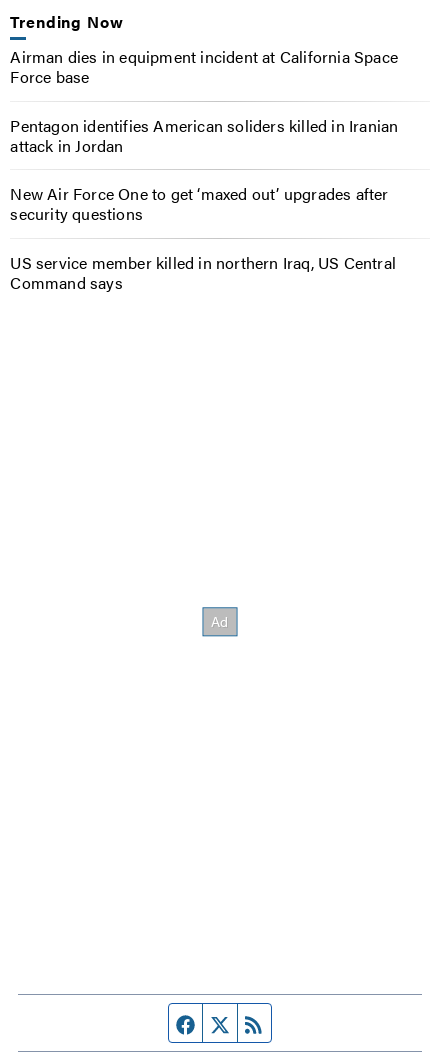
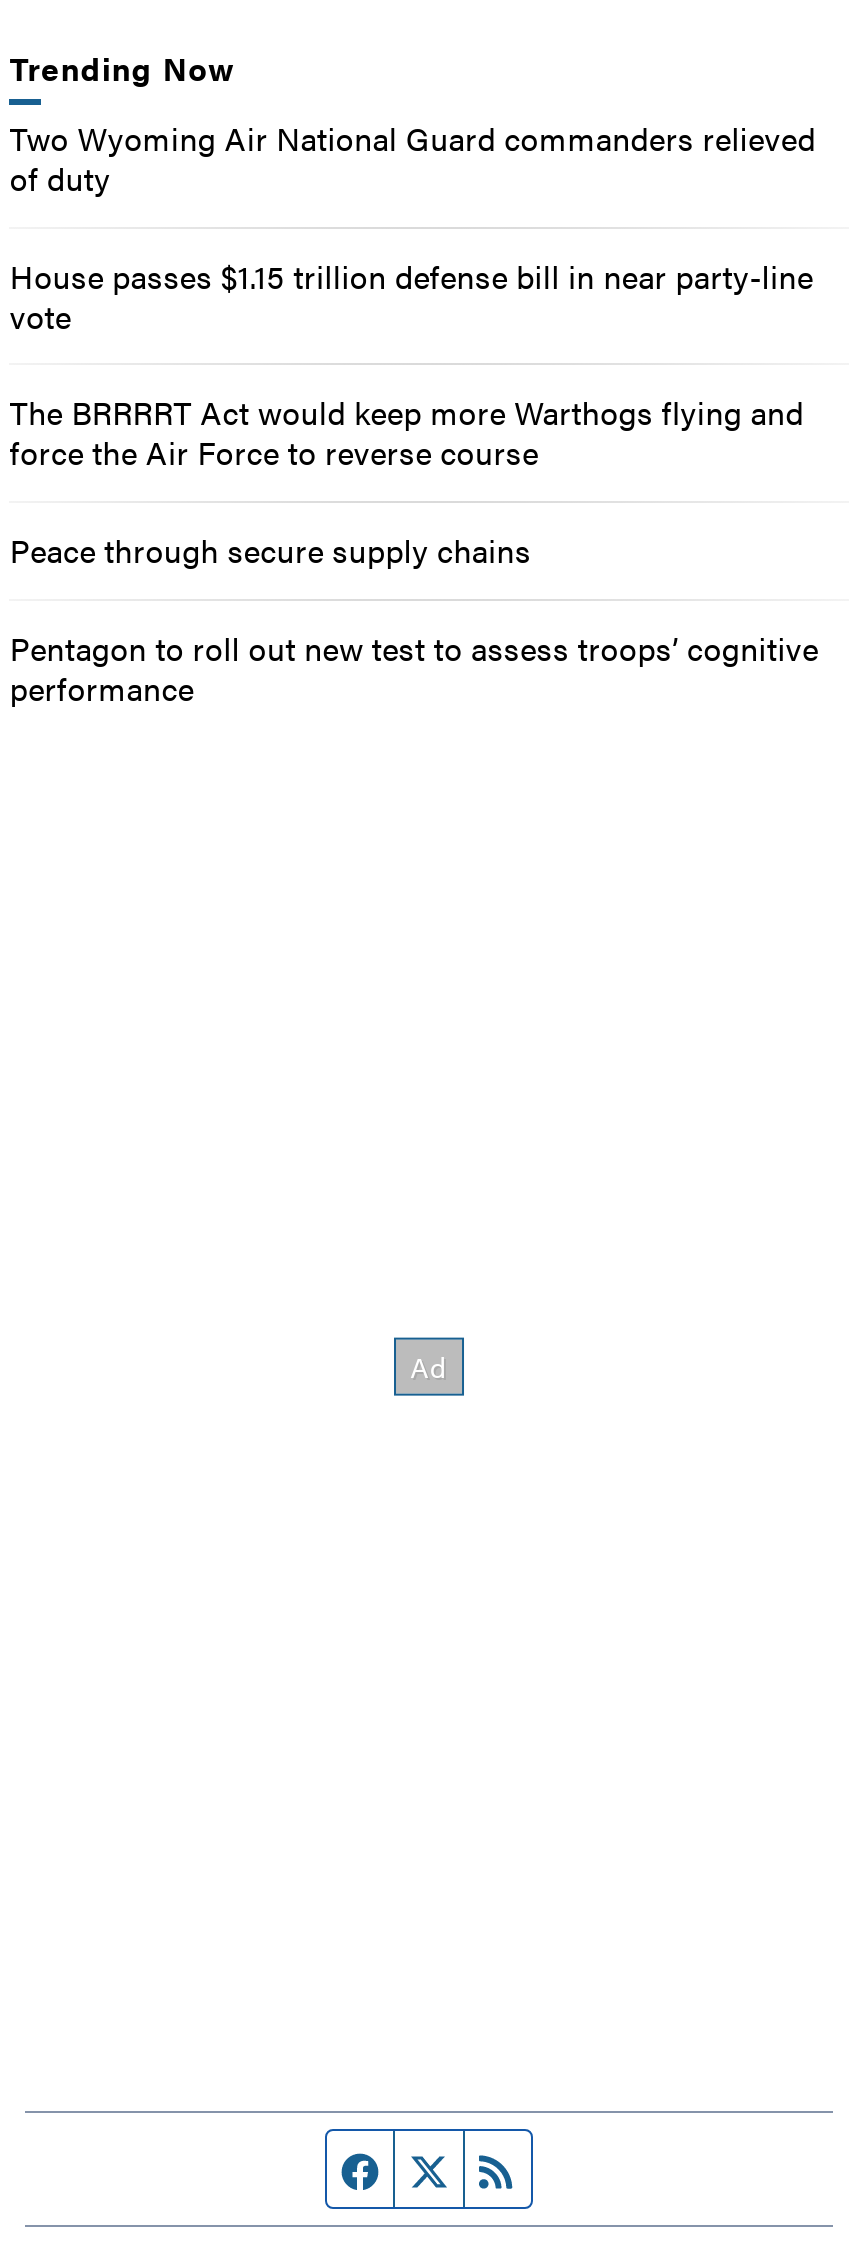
- Airman dies in equipment incident at California Space
- Force base
- Pentagon identifies American soliders killed in Iranian
- attack in Jordan
- New Air Force One to get ‘maxed out’ upgrades after
- security questions
- US service member killed in northern Iraq, US Central
- Command says
+ Two Wyoming Air National Guard commanders relieved
+ of duty
+ House passes $1.15 trillion defense bill in near party-line
+ vote
+ The BRRRRT Act would keep more Warthogs flying and
+ force the Air Force to reverse course
+ Peace through secure supply chains
+ Pentagon to roll out new test to assess troops’ cognitive
+ performance
